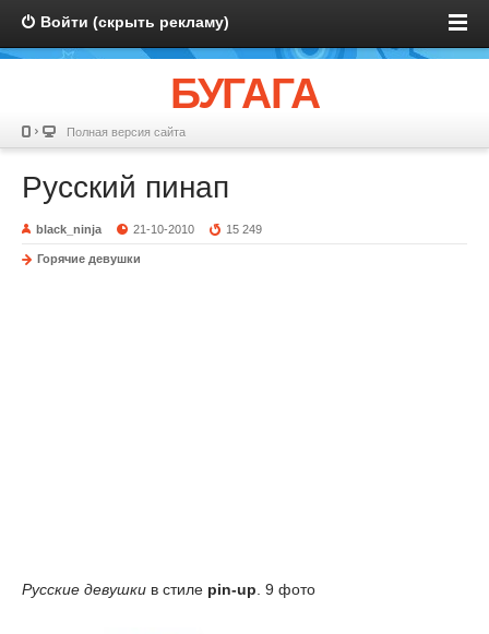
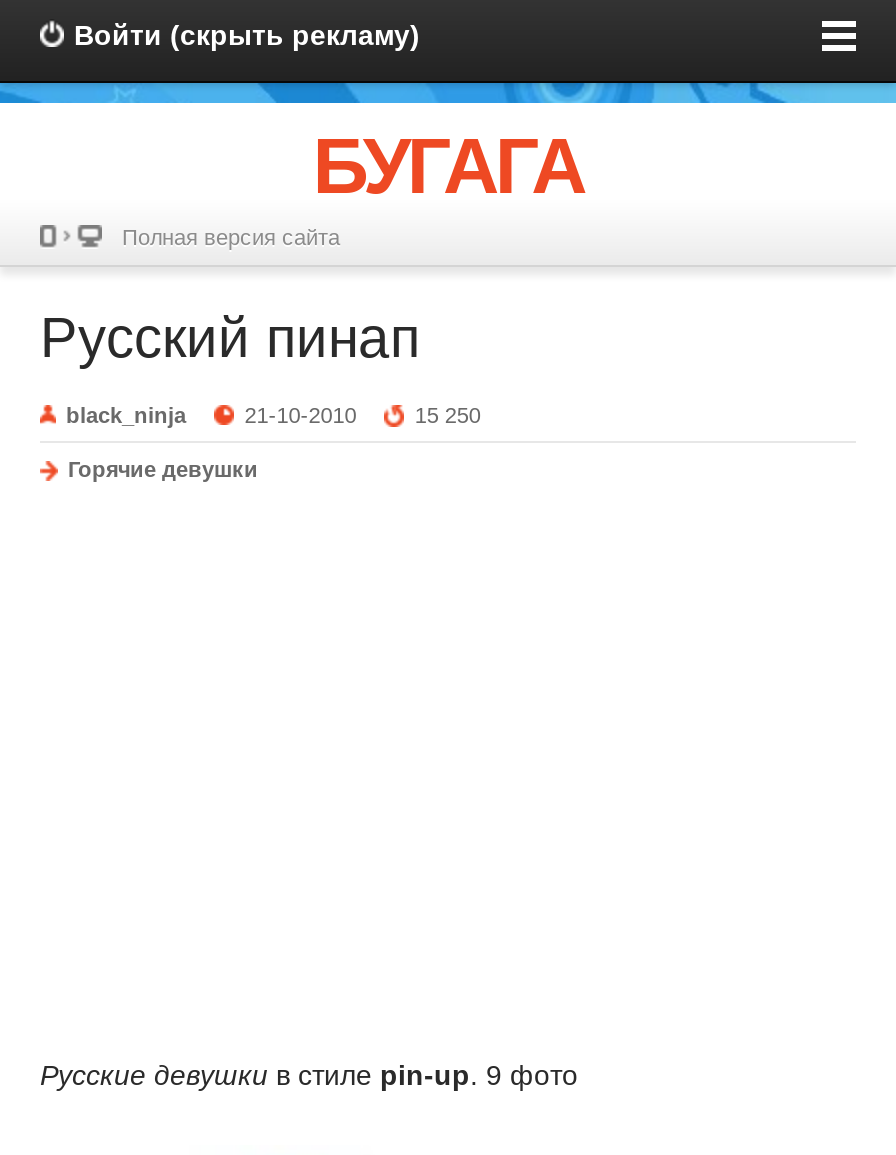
- 15 249
+ 15 250
